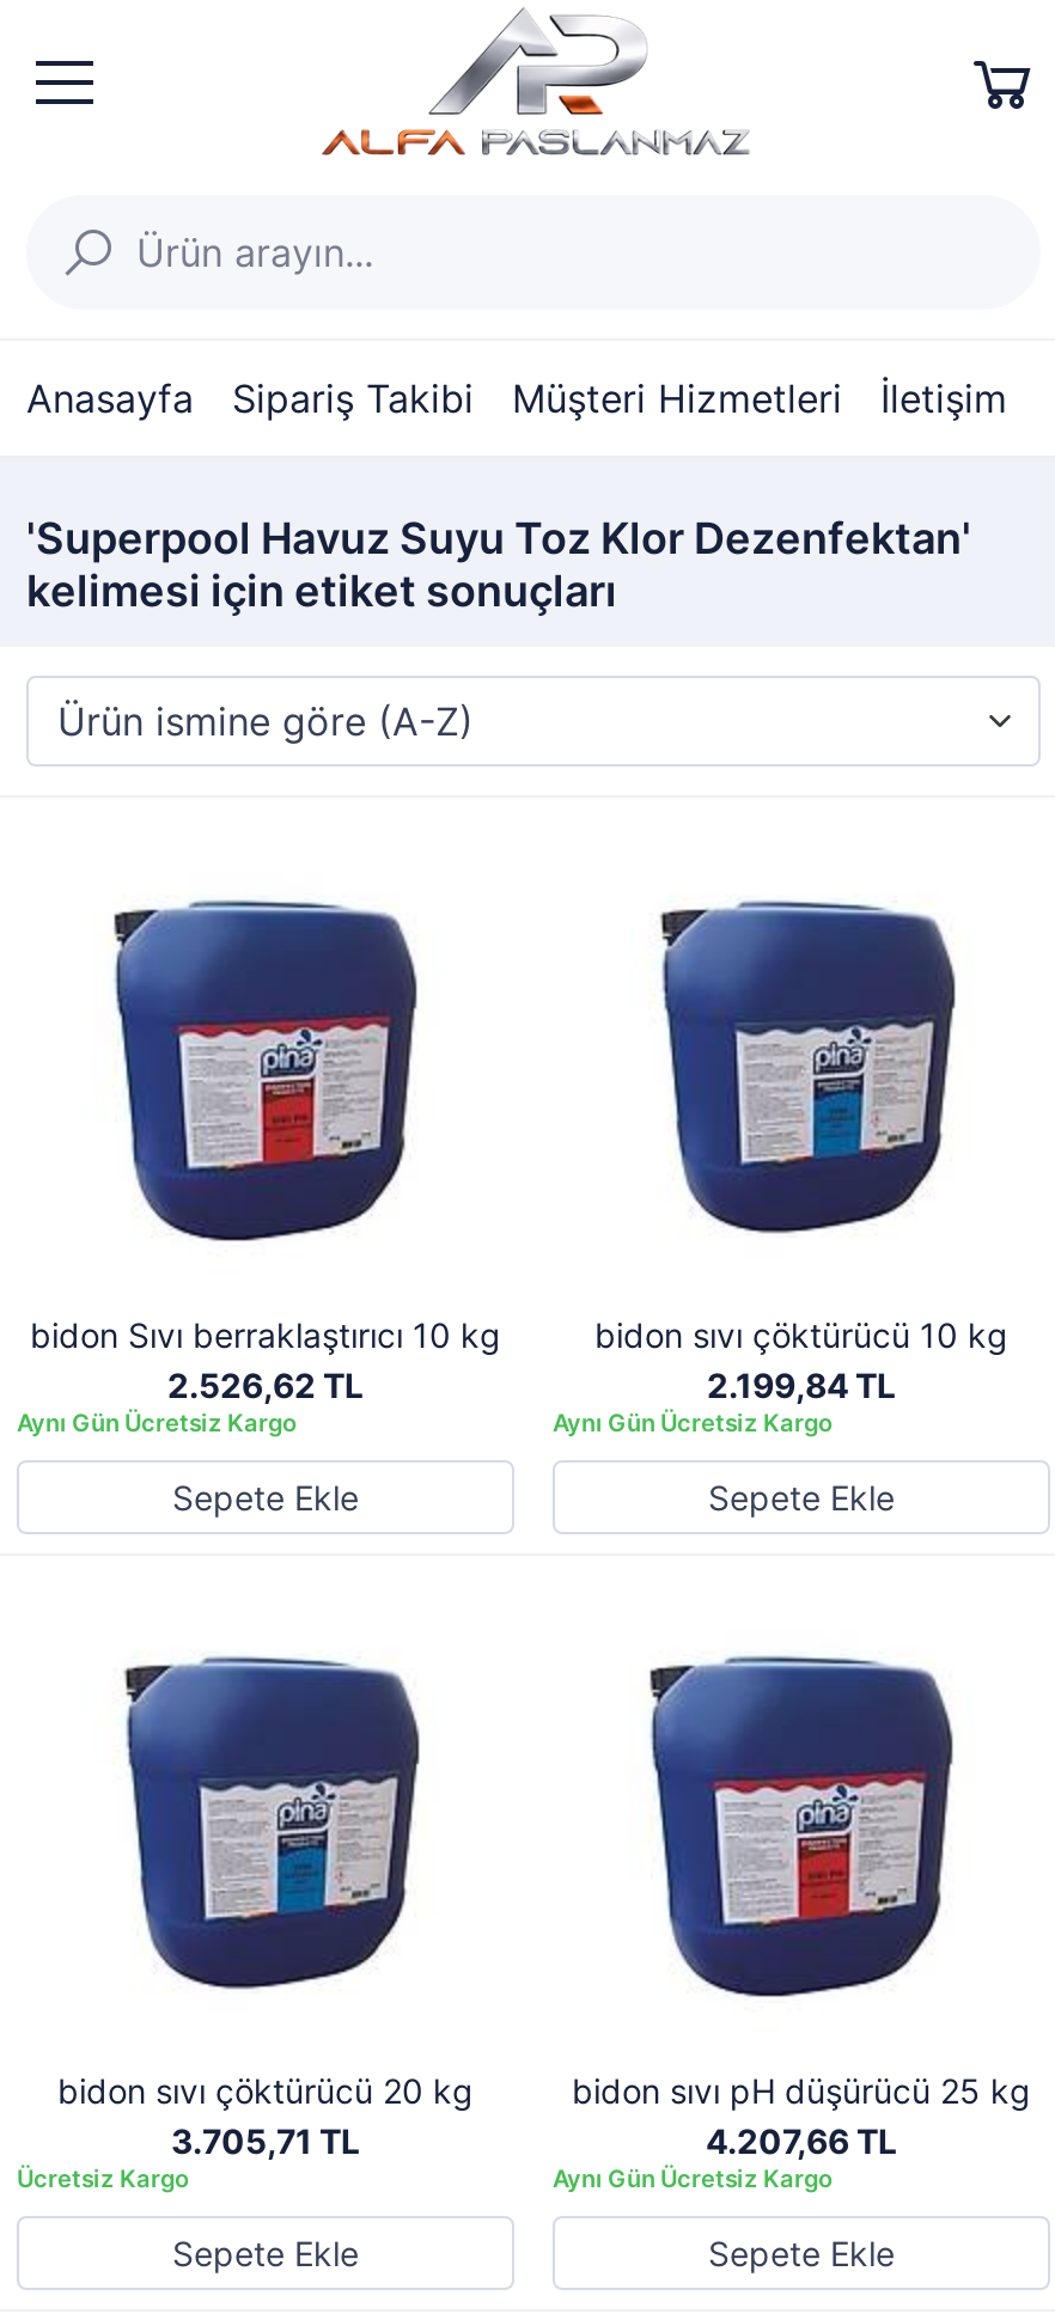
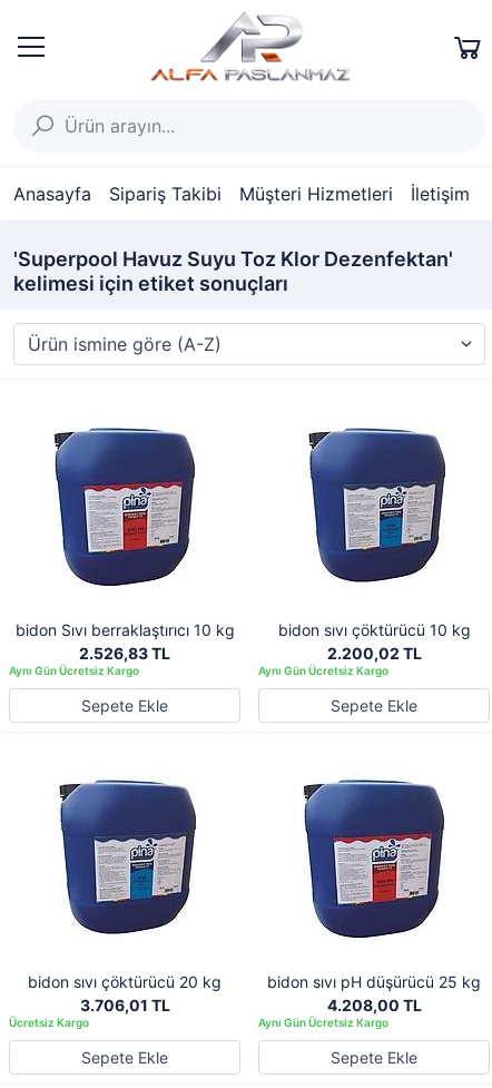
- 2.526,62 TL
+ 2.526,83 TL

- 2.199,84 TL
+ 2.200,02 TL

- 3.705,71 TL
+ 3.706,01 TL

- 4.207,66 TL
+ 4.208,00 TL
